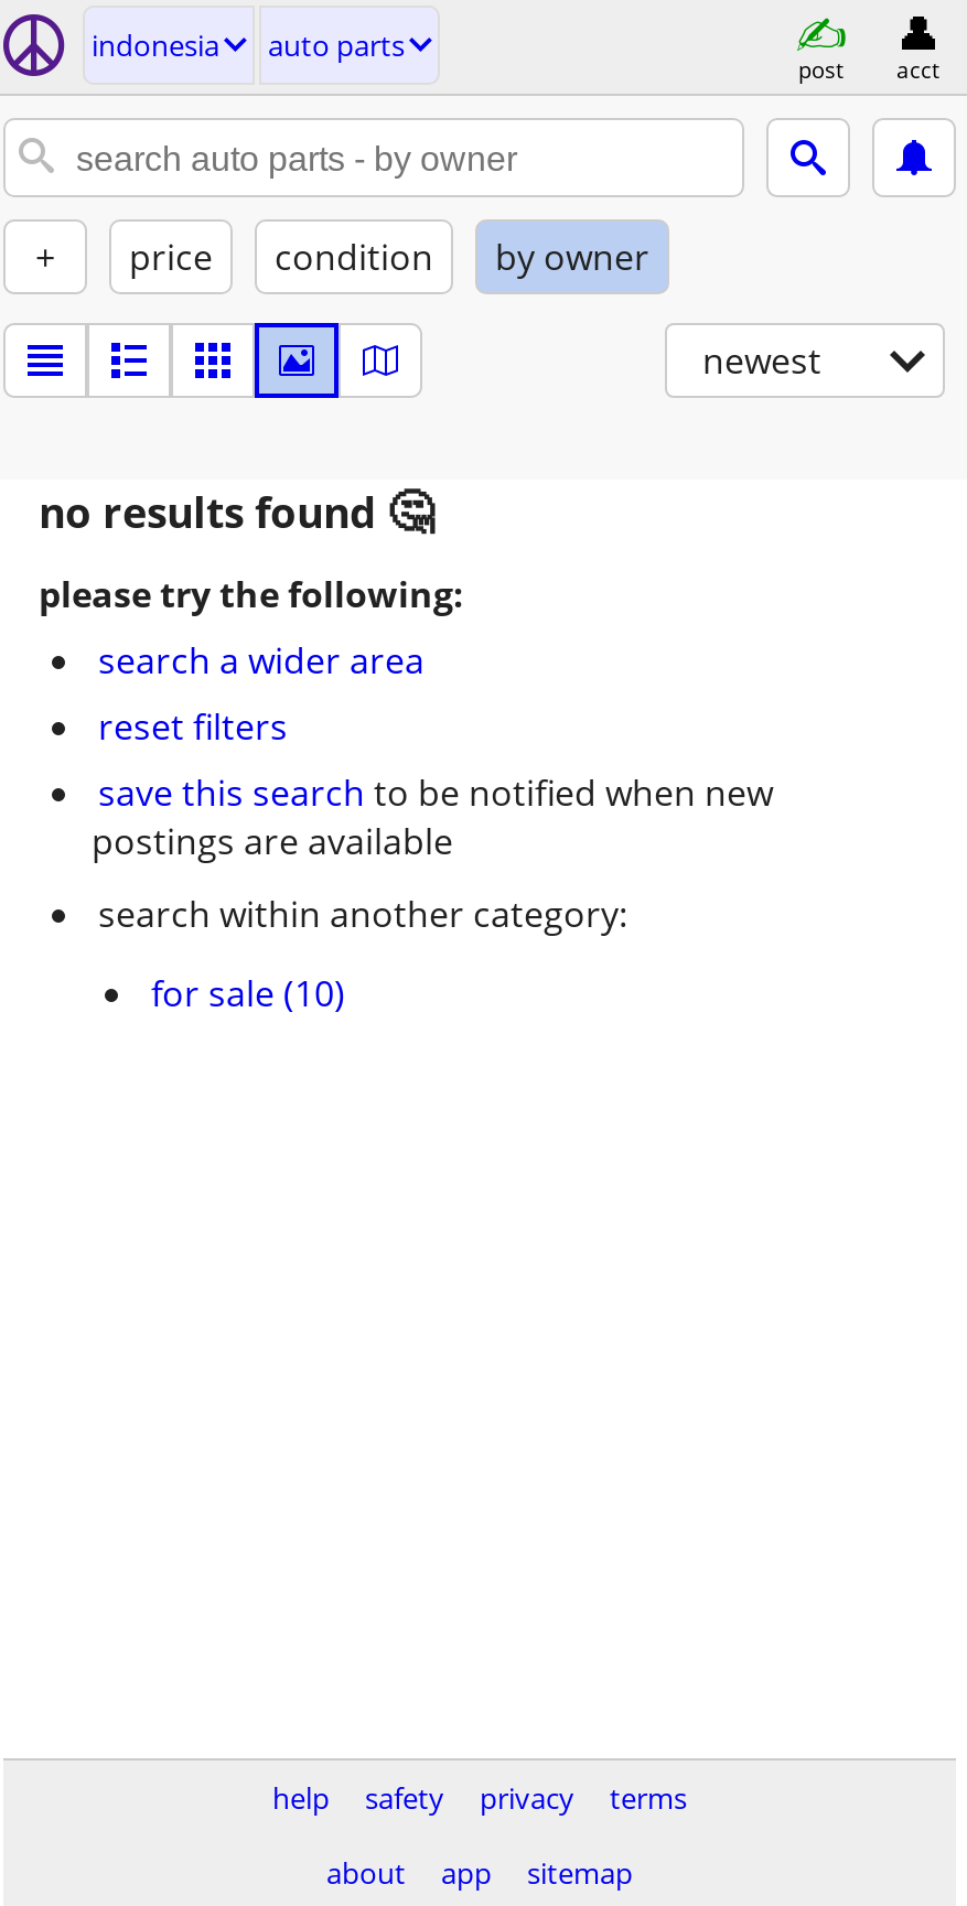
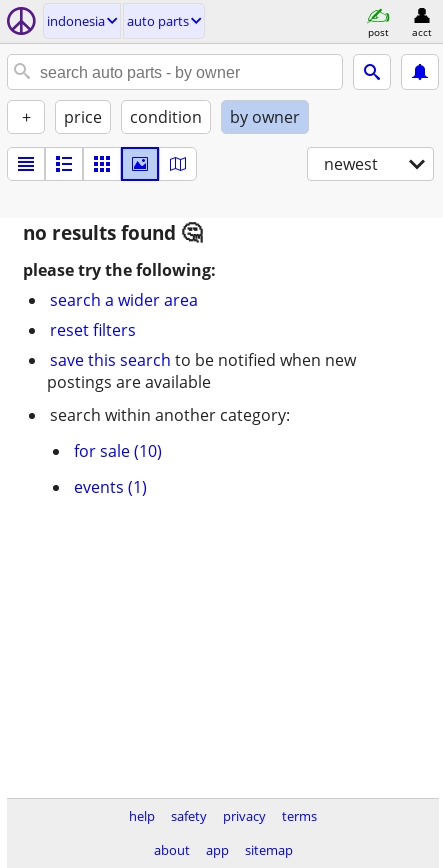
+ events (1)
